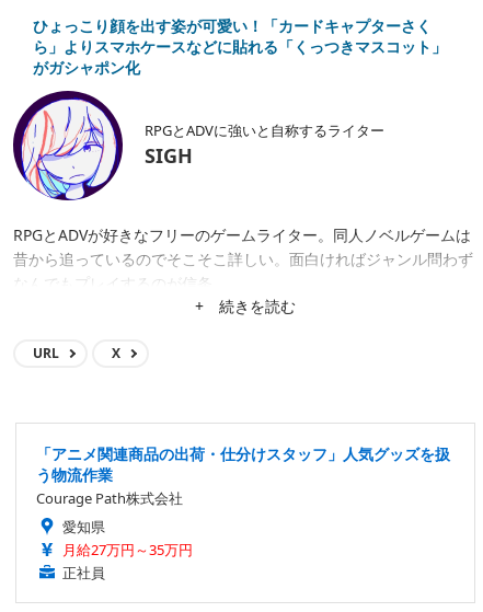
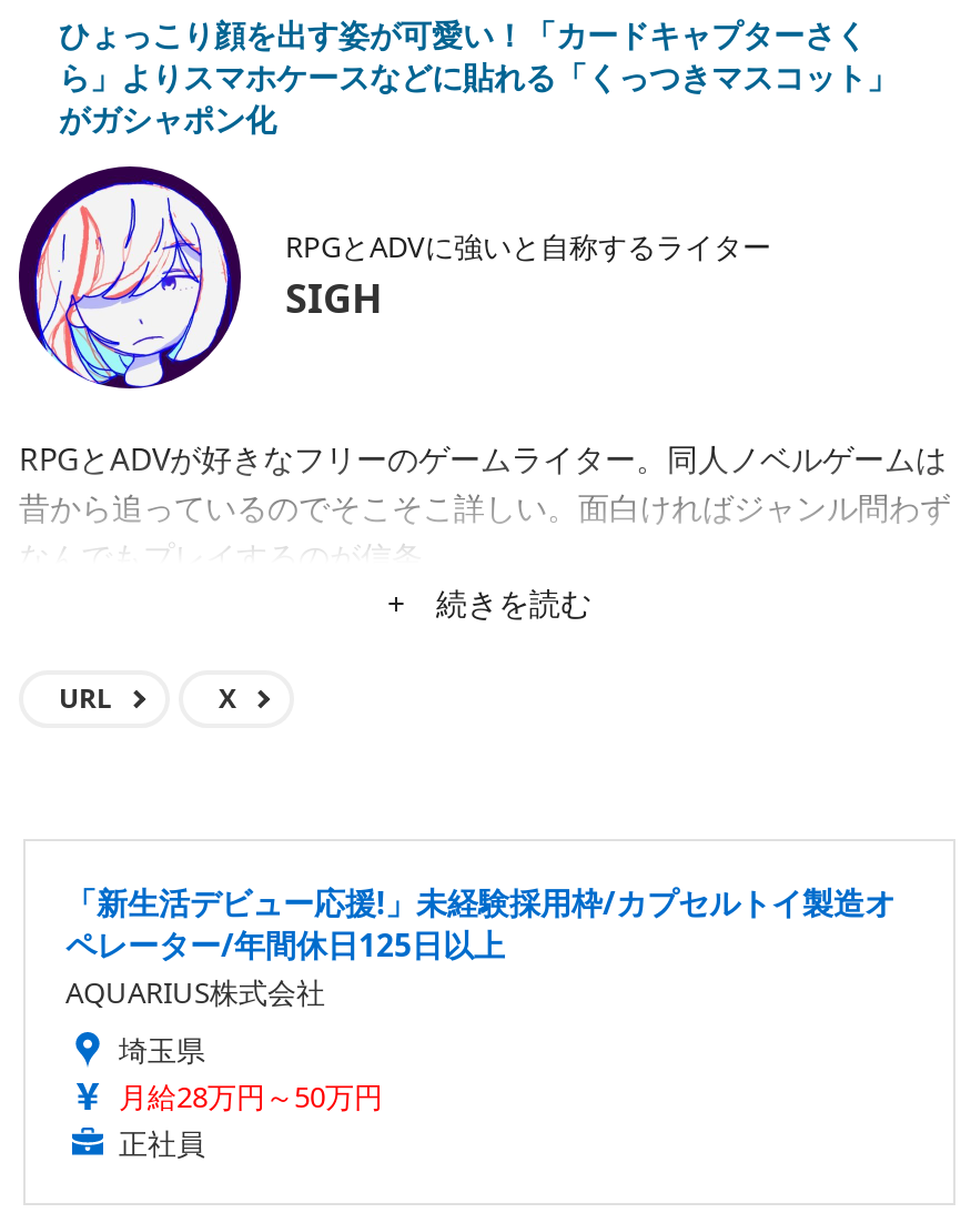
- 「アニメ関連商品の出荷・仕分けスタッフ」人気グッズを扱
- う物流作業
- Courage Path株式会社
- 愛知県
- 月給27万円～35万円
+ 「新生活デビュー応援!」未経験採用枠/カプセルトイ製造オ
+ ペレーター/年間休日125日以上
+ AQUARIUS株式会社
+ 埼玉県
+ 月給28万円～50万円
